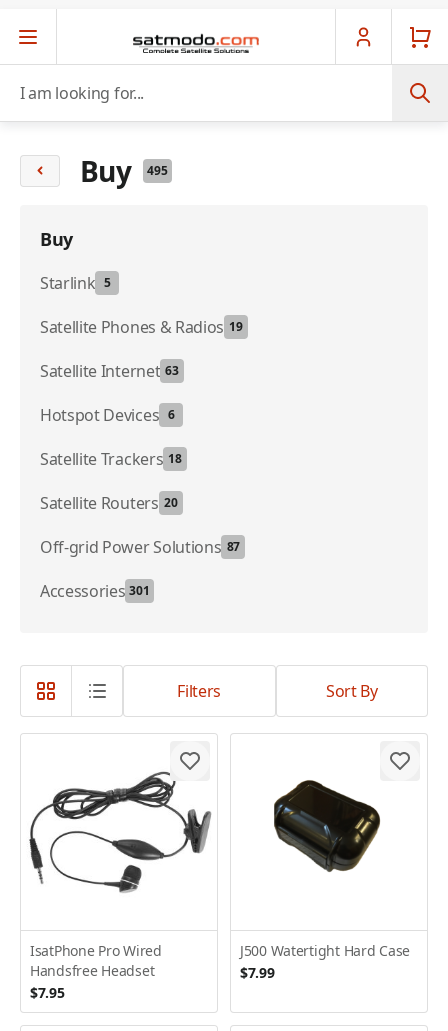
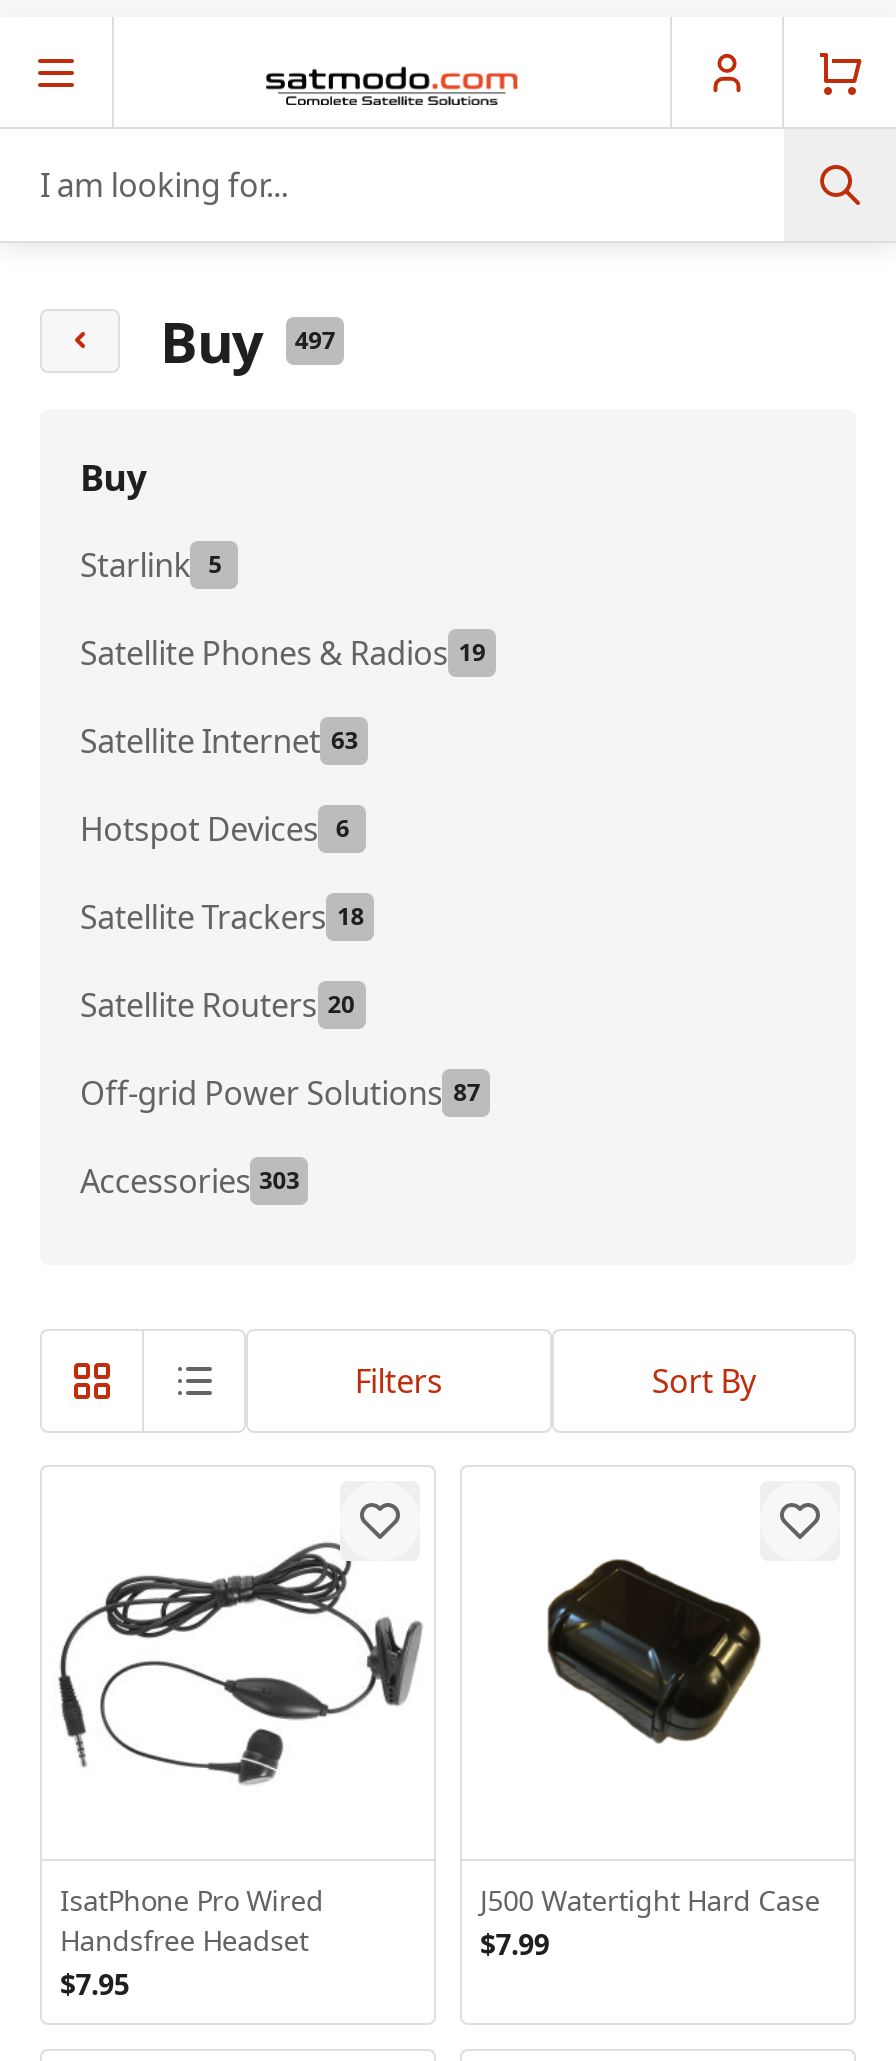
- Buy 495
+ Buy 497

- Accessories 301
+ Accessories 303
